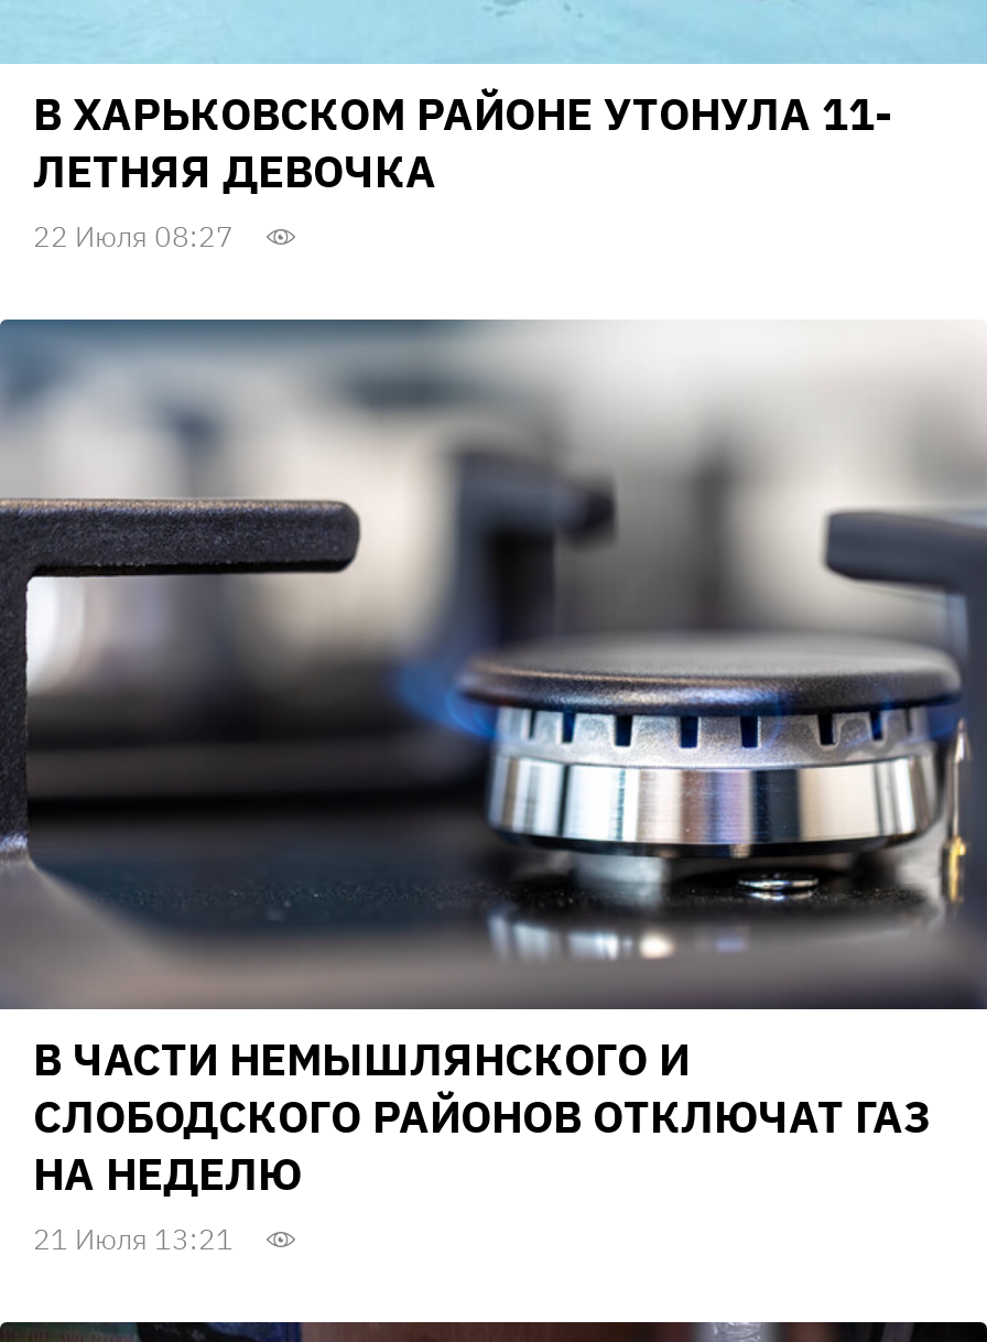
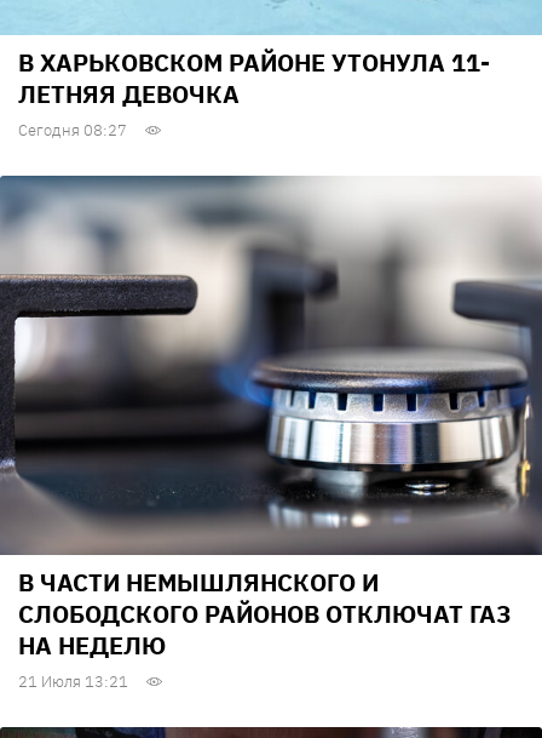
- 22 Июля 08:27
+ Сегодня 08:27
